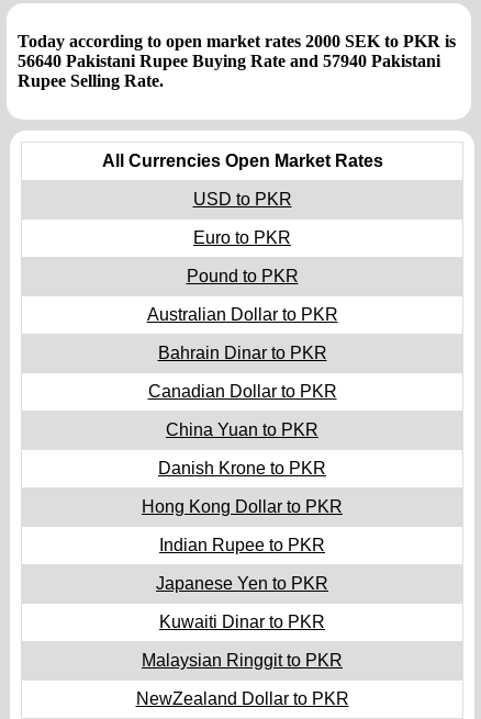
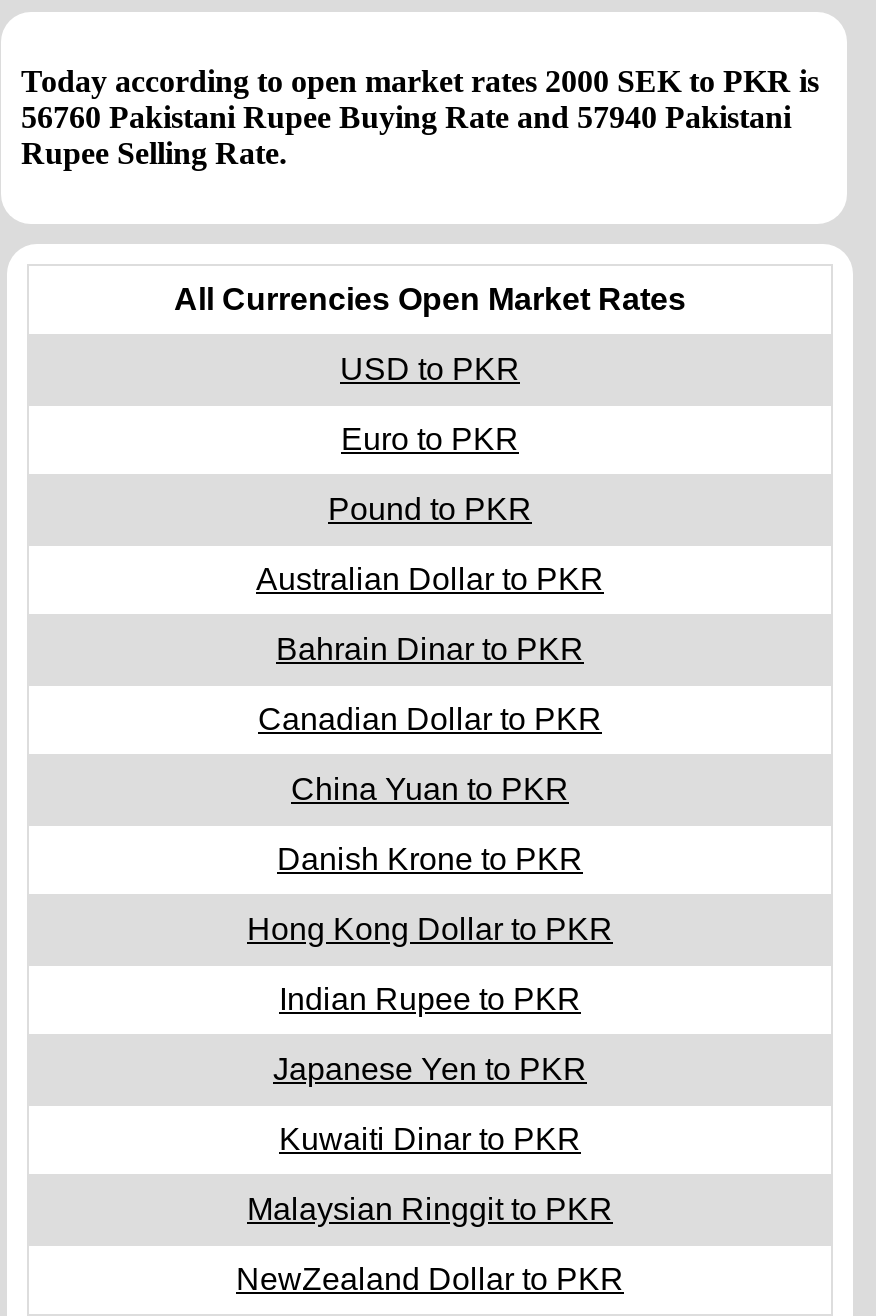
- 56640 Pakistani Rupee Buying Rate and 57940 Pakistani
+ 56760 Pakistani Rupee Buying Rate and 57940 Pakistani
